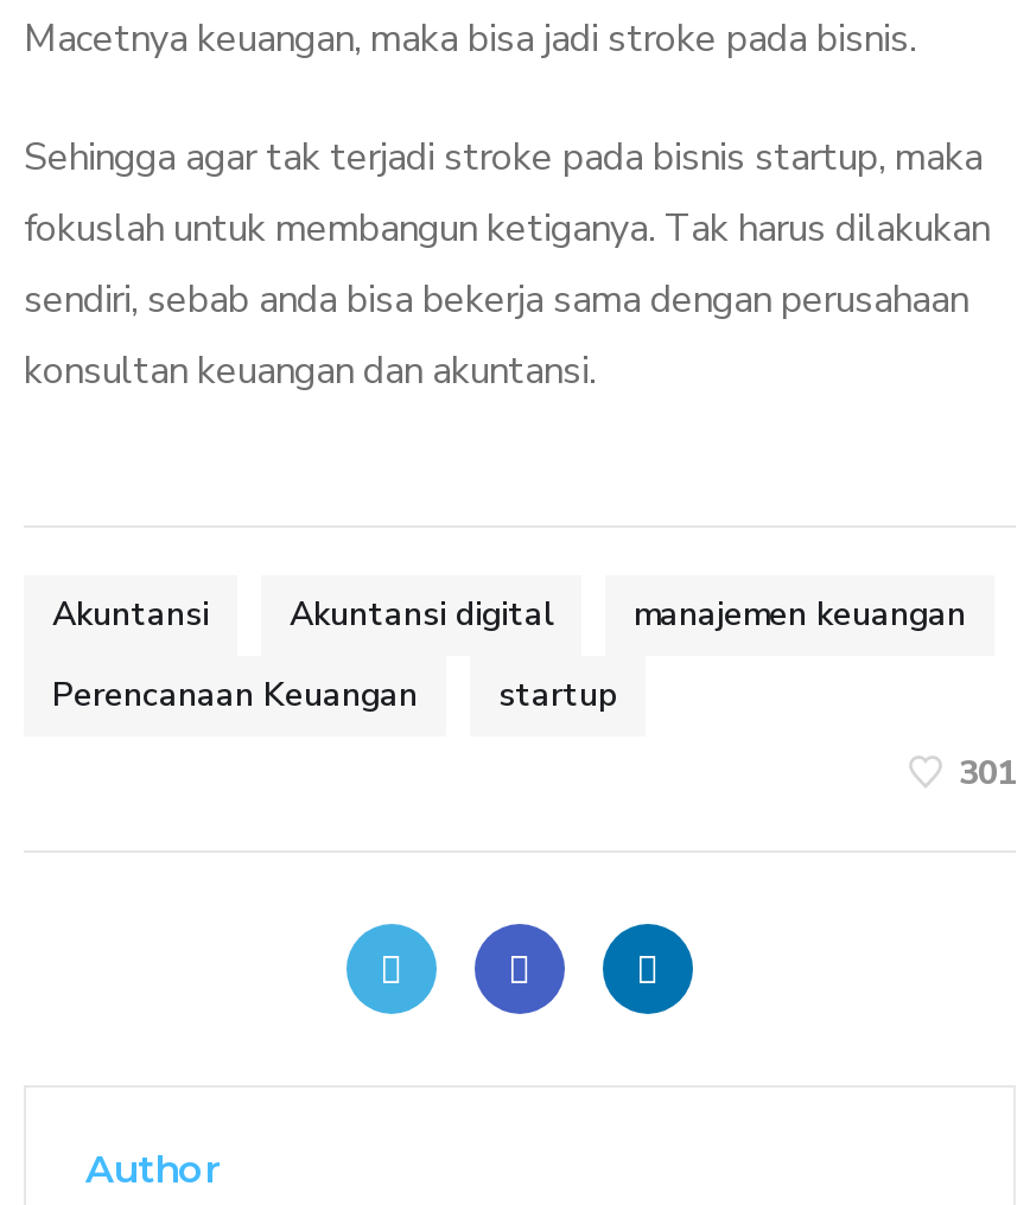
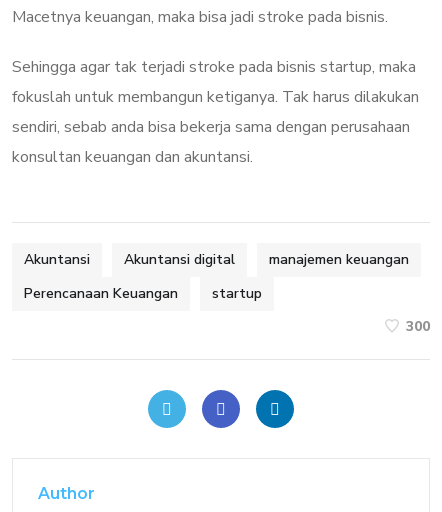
- 301
+ 300
